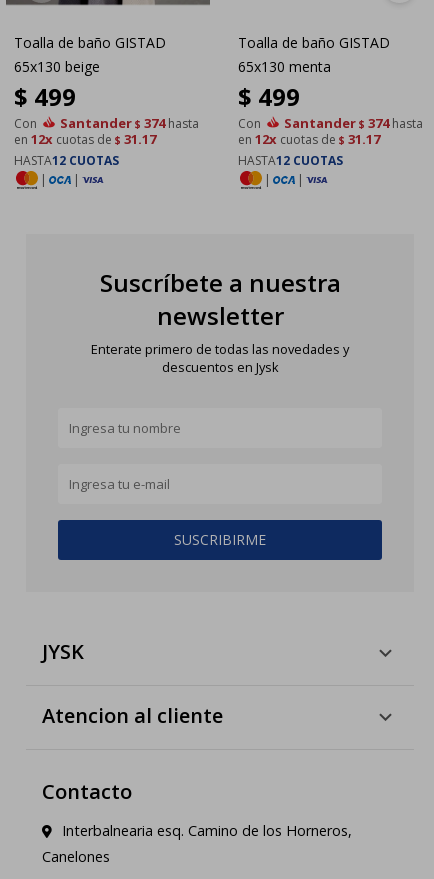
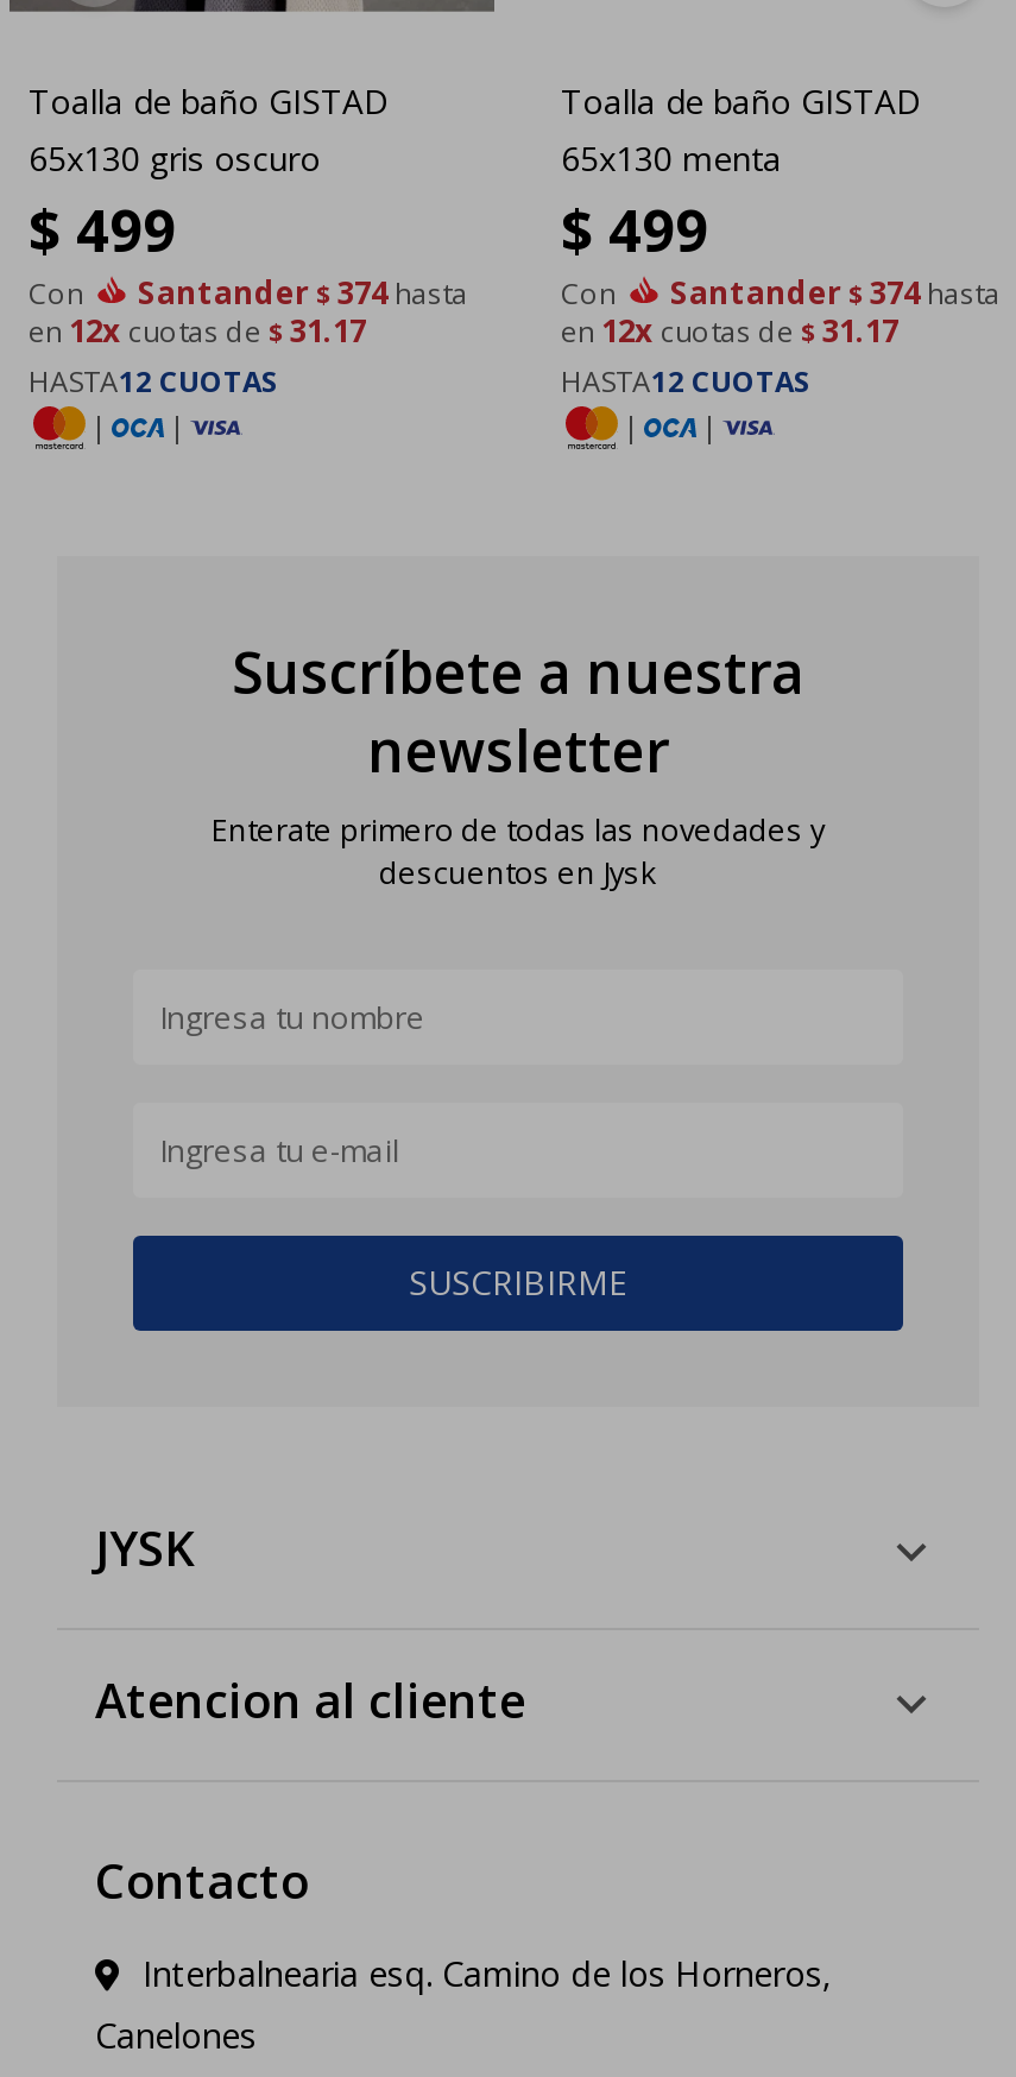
- 65x130 beige
+ 65x130 gris oscuro
